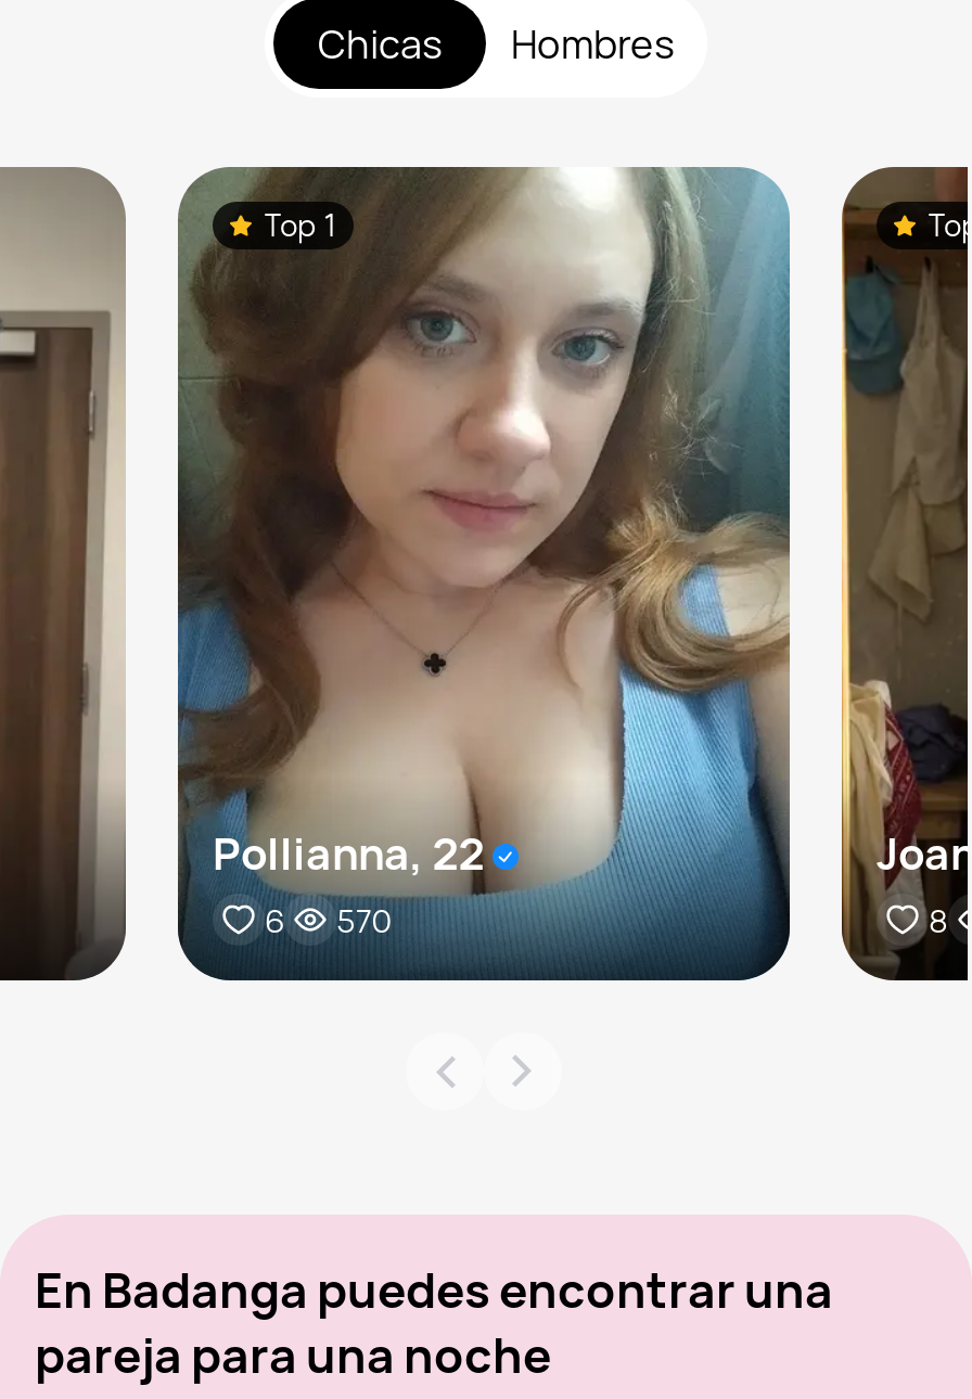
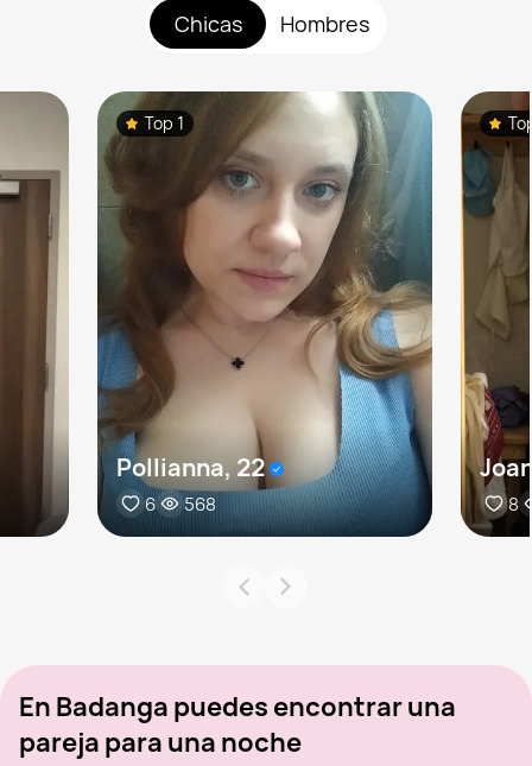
- 6 570
+ 6 568
